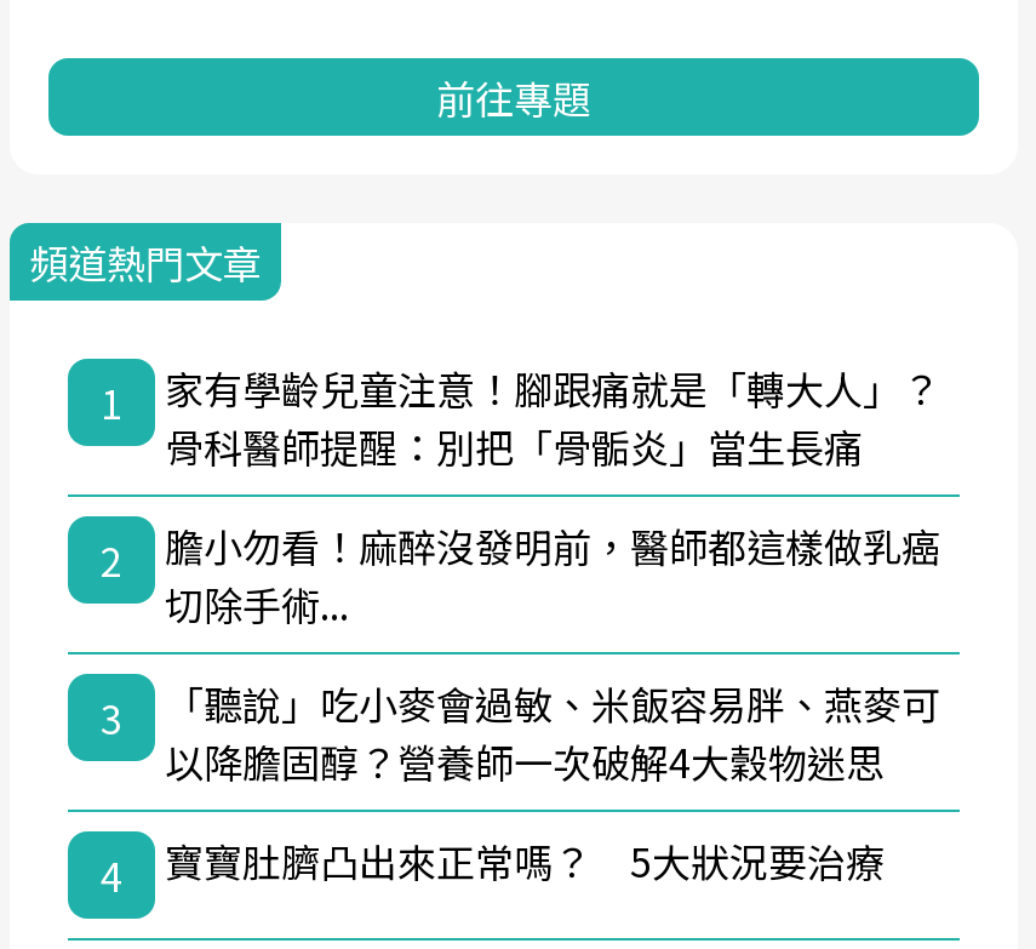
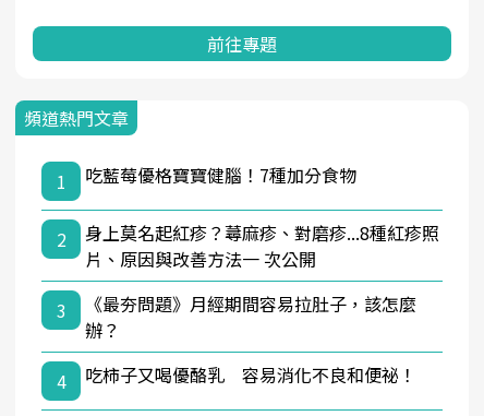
- 家有學齡兒童注意！腳跟痛就是「轉大人」？
- 骨科醫師提醒：別把「骨骺炎」當生長痛
+ 吃藍莓優格寶寶健腦！7種加分食物

- 膽小勿看！麻醉沒發明前，醫師都這樣做乳癌
- 切除手術...
+ 身上莫名起紅疹？蕁麻疹、對磨疹...8種紅疹照
+ 片、原因與改善方法一 次公開

- 「聽說」吃小麥會過敏、米飯容易胖、燕麥可
- 以降膽固醇？營養師一次破解4大穀物迷思
+ 《最夯問題》月經期間容易拉肚子，該怎麼
+ 辦？

- 寶寶肚臍凸出來正常嗎？ 5大狀況要治療
+ 吃柿子又喝優酪乳 容易消化不良和便祕！
